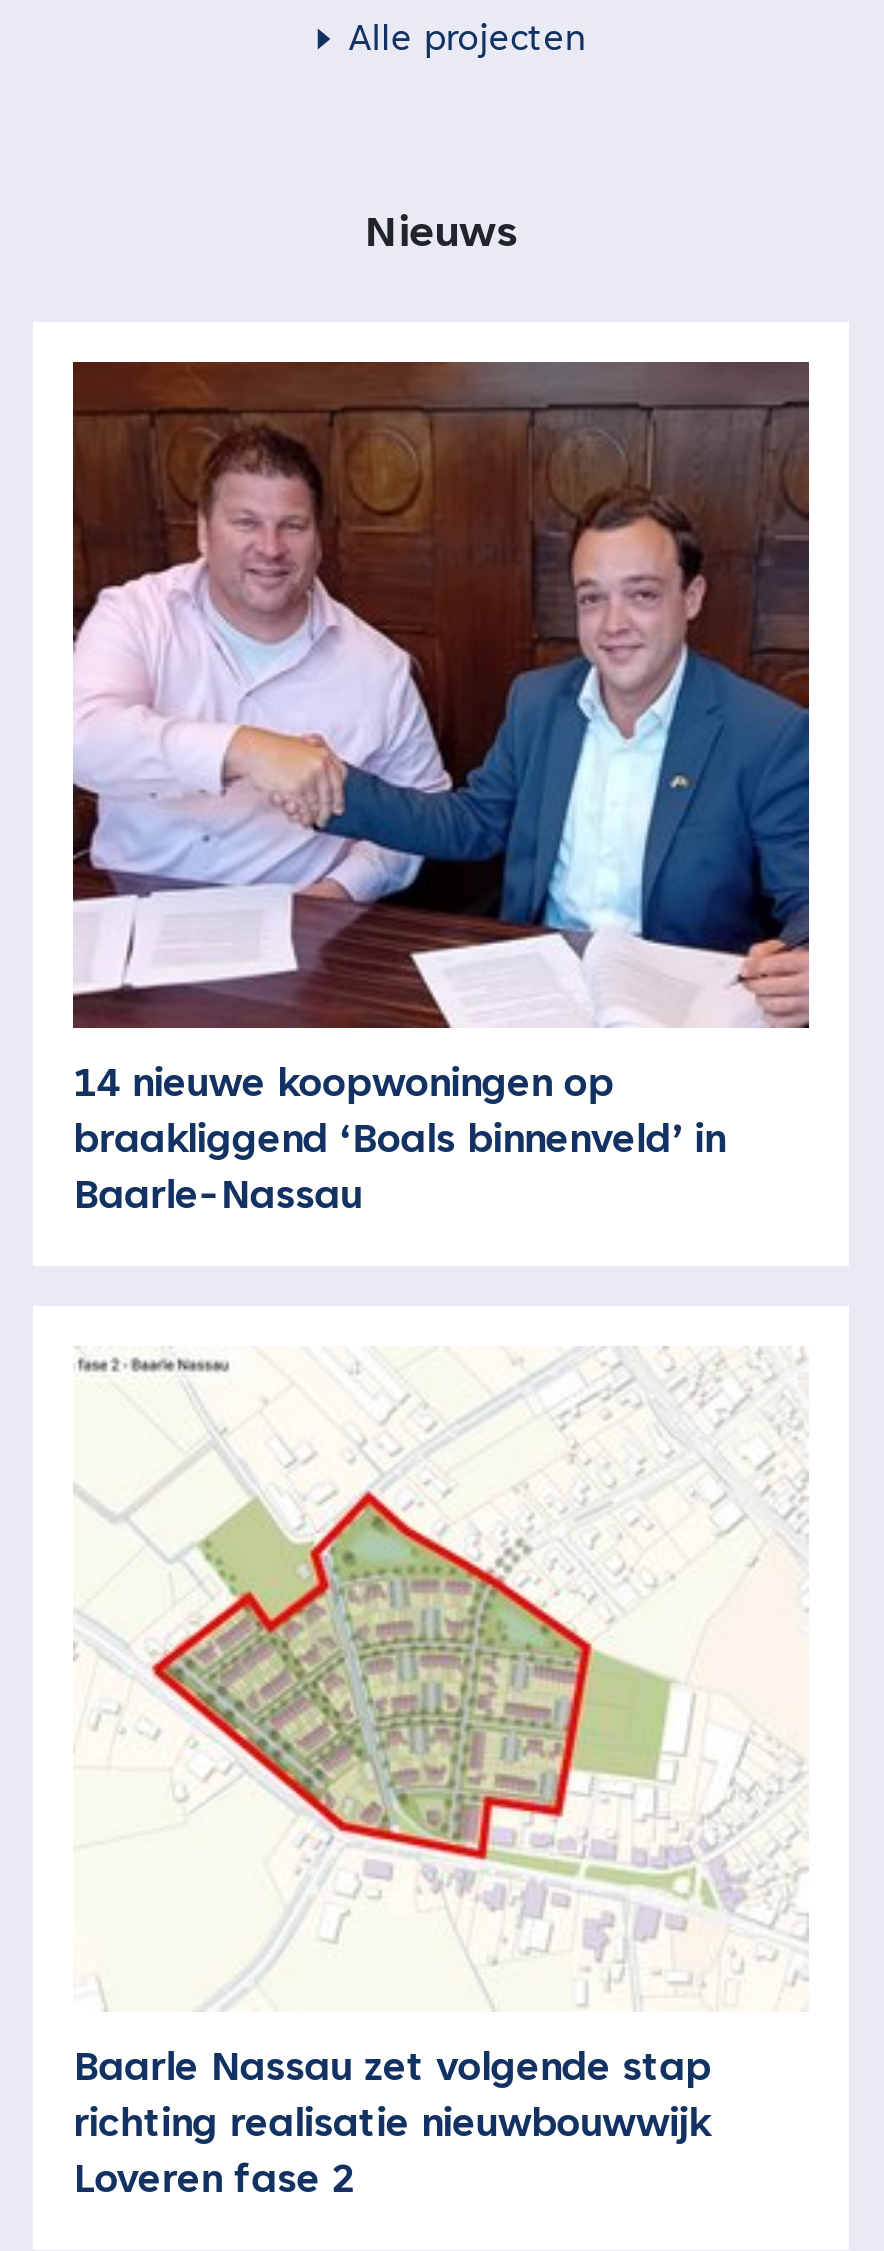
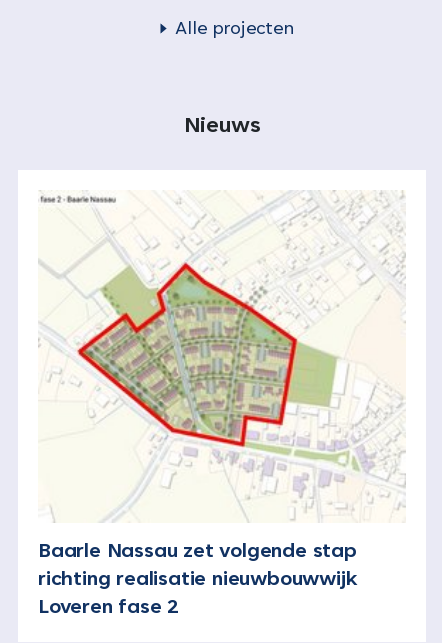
- [image]
- 14 nieuwe koopwoningen op
- braakliggend ‘Boals binnenveld’ in
- Baarle-Nassau
